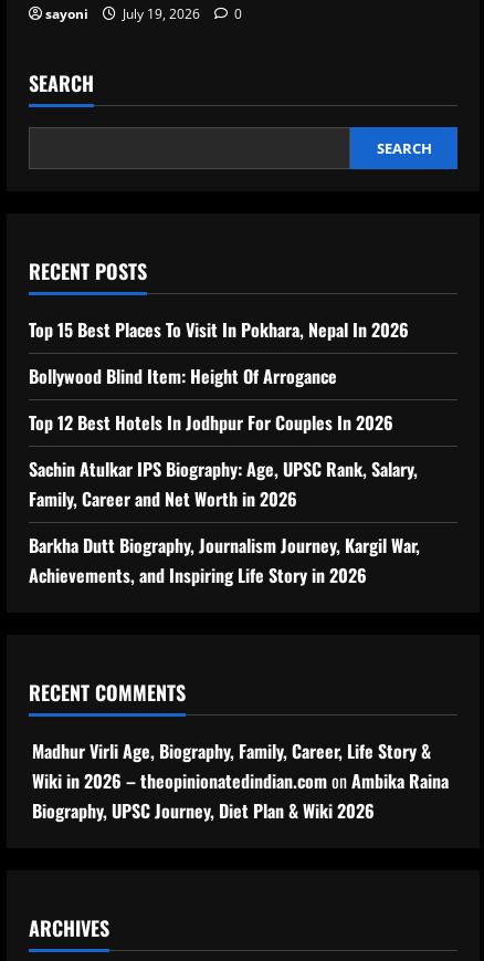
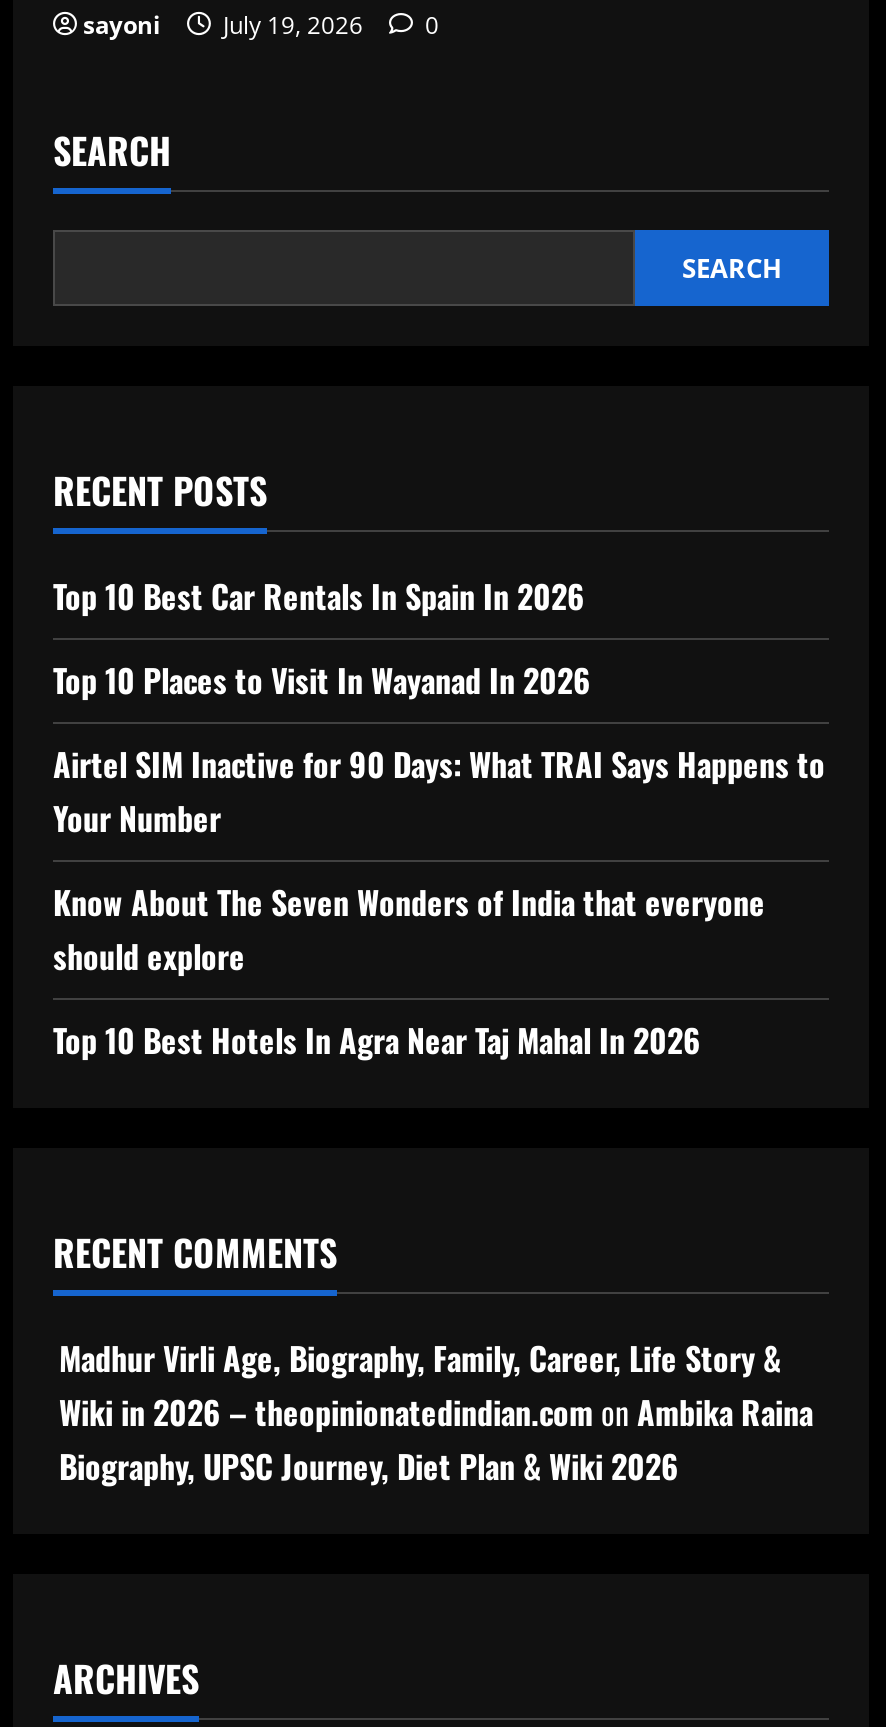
- Top 15 Best Places To Visit In Pokhara, Nepal In 2026
+ Top 10 Best Car Rentals In Spain In 2026

- Bollywood Blind Item: Height Of Arrogance
+ Top 10 Places to Visit In Wayanad In 2026

- Top 12 Best Hotels In Jodhpur For Couples In 2026
+ Airtel SIM Inactive for 90 Days: What TRAI Says Happens to
+ Your Number

- Sachin Atulkar IPS Biography: Age, UPSC Rank, Salary,
- Family, Career and Net Worth in 2026
+ Know About The Seven Wonders of India that everyone
+ should explore

- Barkha Dutt Biography, Journalism Journey, Kargil War,
- Achievements, and Inspiring Life Story in 2026
+ Top 10 Best Hotels In Agra Near Taj Mahal In 2026
